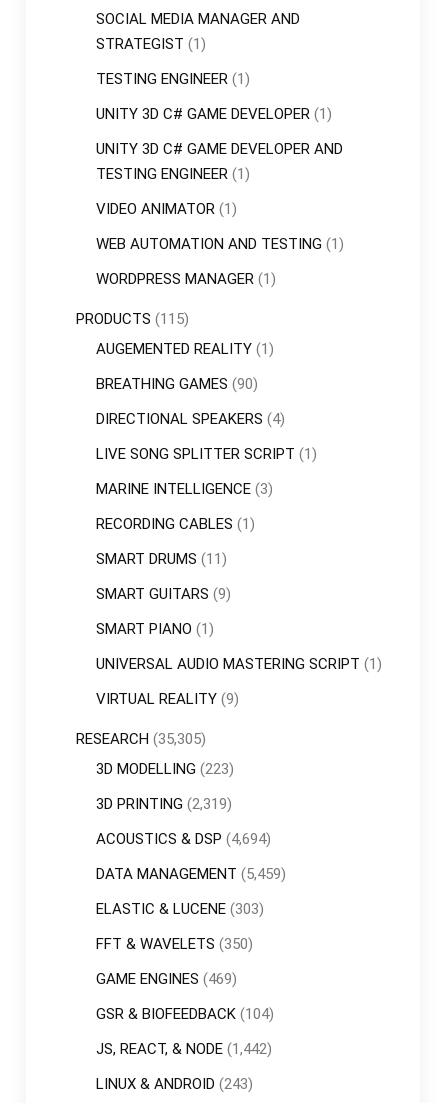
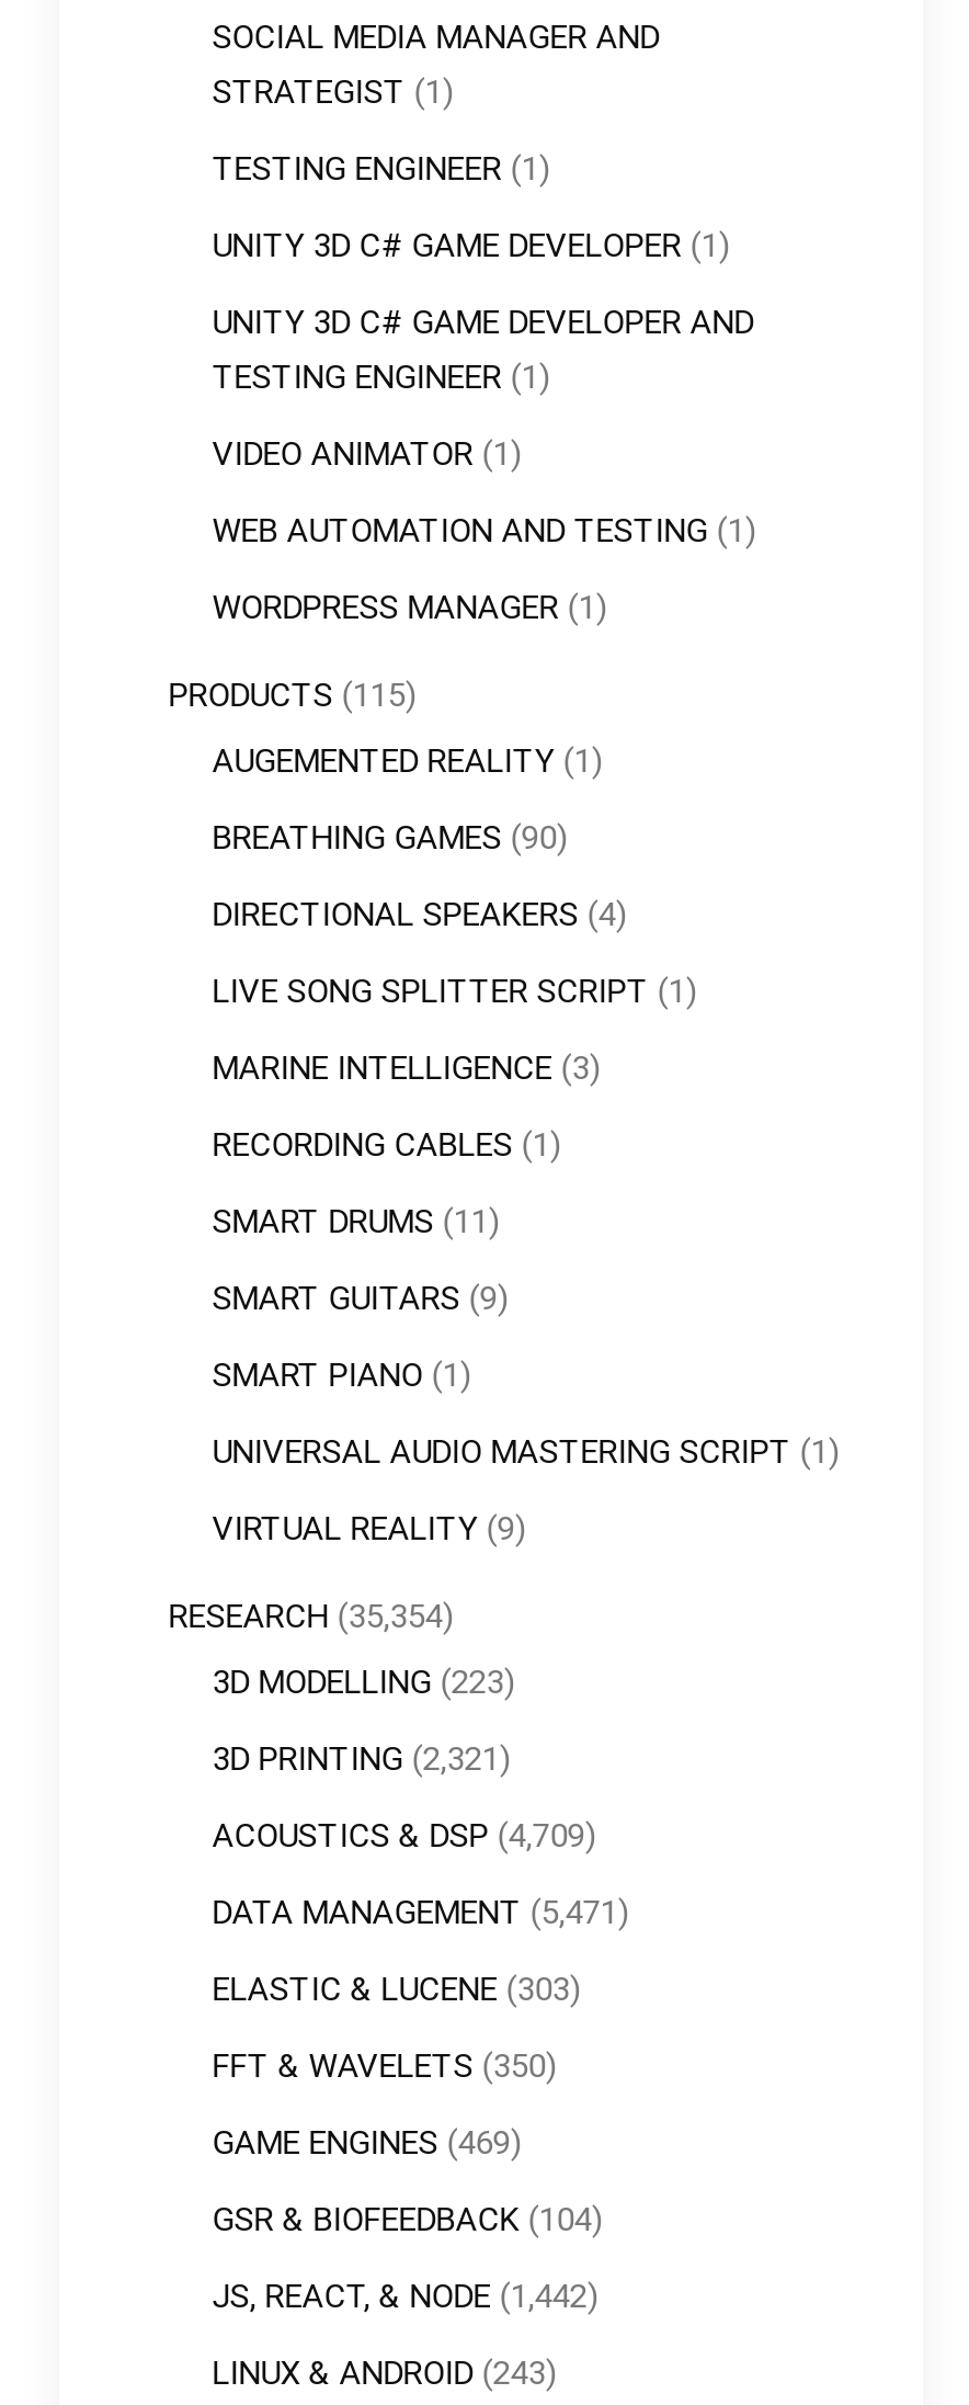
- RESEARCH (35,305)
+ RESEARCH (35,354)

- 3D PRINTING (2,319)
+ 3D PRINTING (2,321)

- ACOUSTICS & DSP (4,694)
+ ACOUSTICS & DSP (4,709)

- DATA MANAGEMENT (5,459)
+ DATA MANAGEMENT (5,471)
